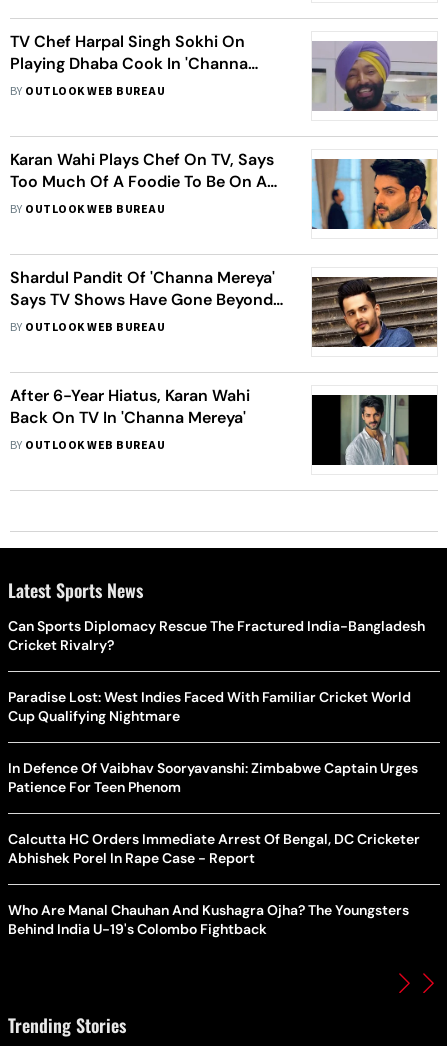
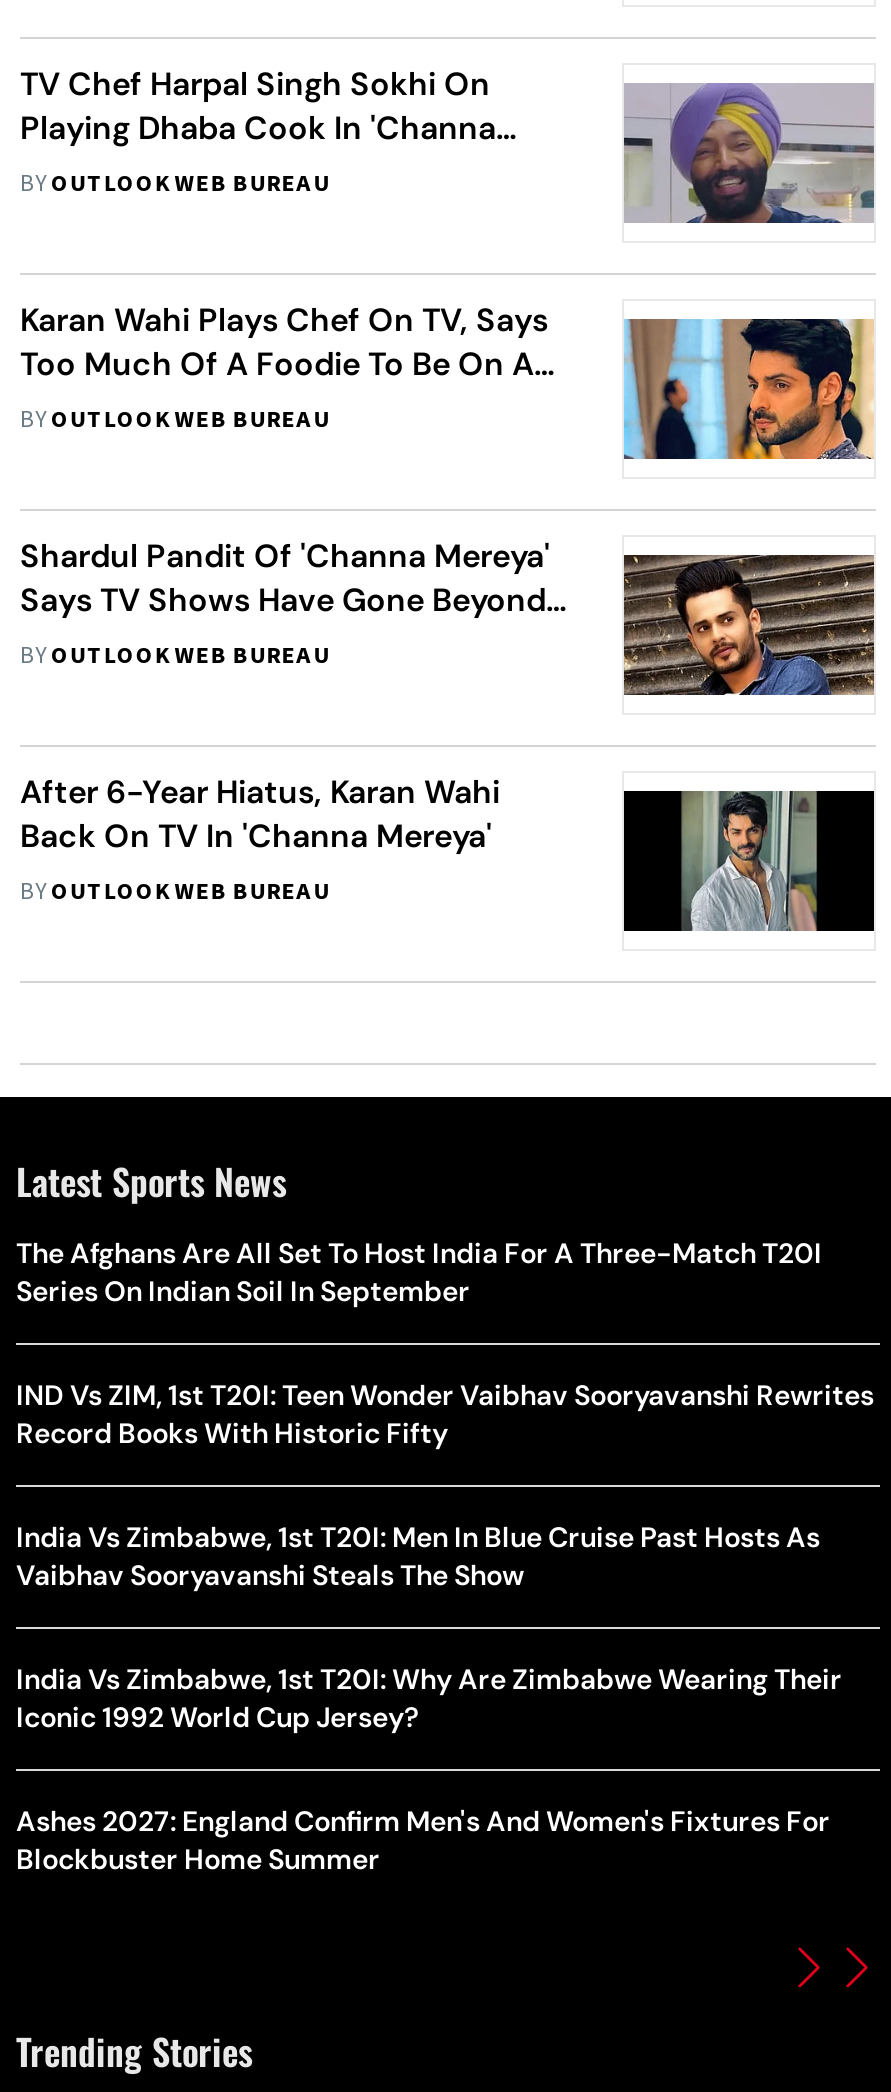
- Can Sports Diplomacy Rescue The Fractured India-Bangladesh
- Cricket Rivalry?
+ The Afghans Are All Set To Host India For A Three-Match T20I
+ Series On Indian Soil In September

- Paradise Lost: West Indies Faced With Familiar Cricket World
- Cup Qualifying Nightmare
+ IND Vs ZIM, 1st T20I: Teen Wonder Vaibhav Sooryavanshi Rewrites
+ Record Books With Historic Fifty

- In Defence Of Vaibhav Sooryavanshi: Zimbabwe Captain Urges
- Patience For Teen Phenom
+ India Vs Zimbabwe, 1st T20I: Men In Blue Cruise Past Hosts As
+ Vaibhav Sooryavanshi Steals The Show

- Calcutta HC Orders Immediate Arrest Of Bengal, DC Cricketer
- Abhishek Porel In Rape Case - Report
+ India Vs Zimbabwe, 1st T20I: Why Are Zimbabwe Wearing Their
+ Iconic 1992 World Cup Jersey?

- Who Are Manal Chauhan And Kushagra Ojha? The Youngsters
- Behind India U-19's Colombo Fightback
+ Ashes 2027: England Confirm Men's And Women's Fixtures For
+ Blockbuster Home Summer
